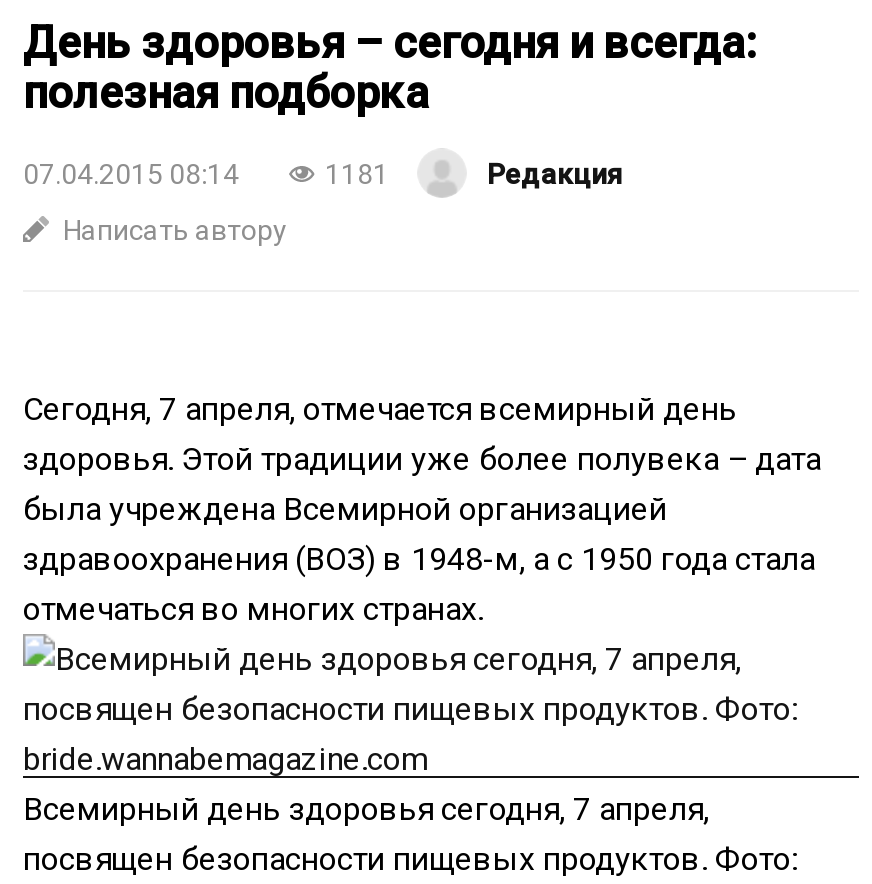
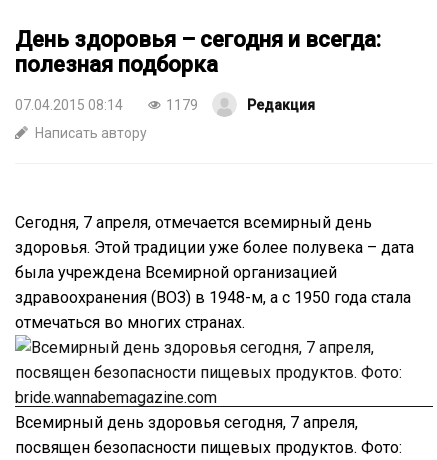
- 1181
+ 1179
